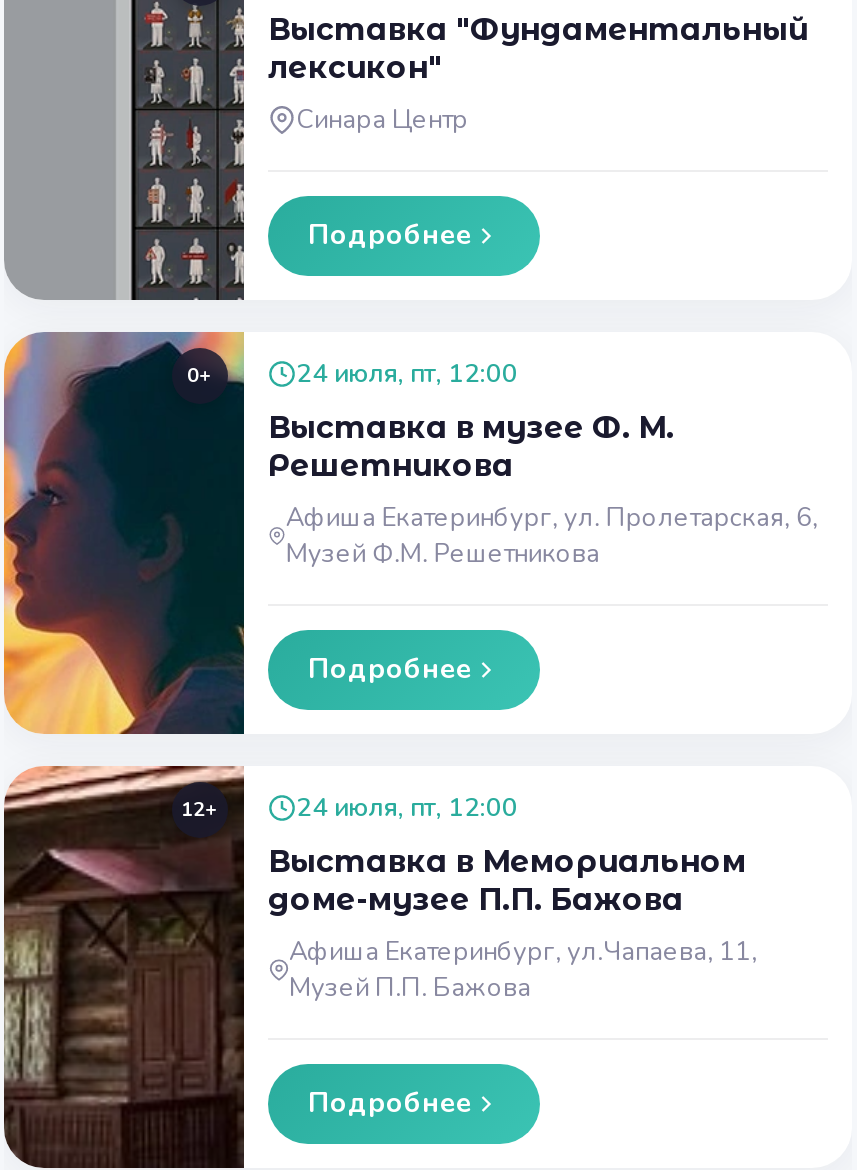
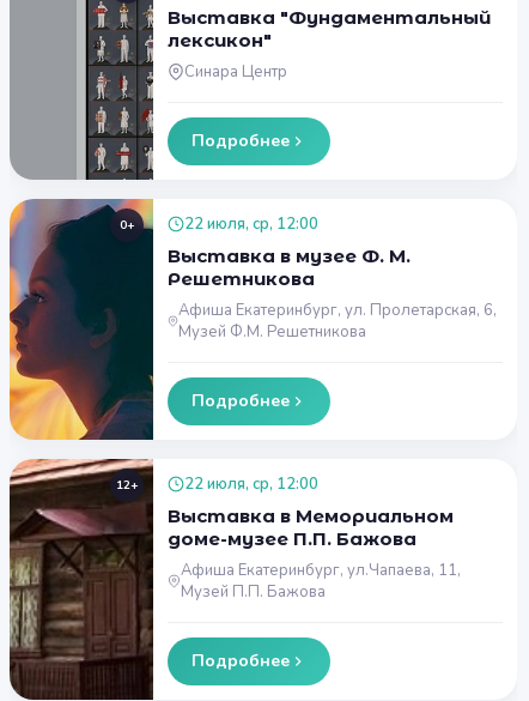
- 24 июля, пт, 12:00
+ 22 июля, ср, 12:00

- 24 июля, пт, 12:00
+ 22 июля, ср, 12:00
